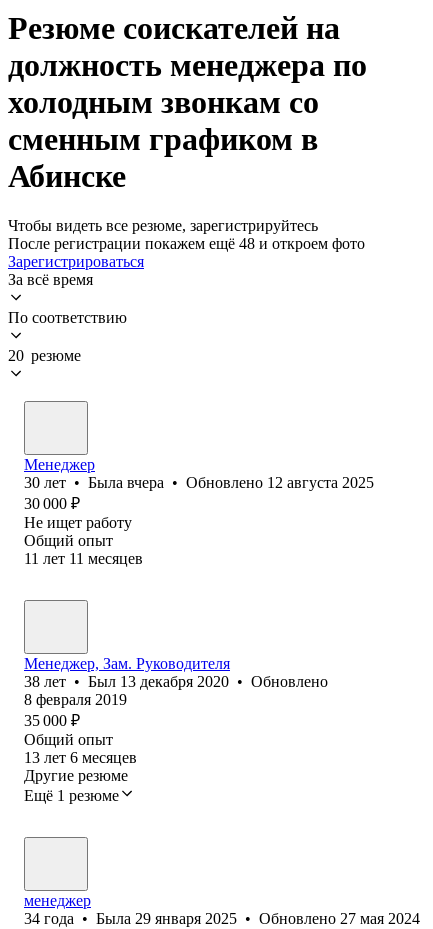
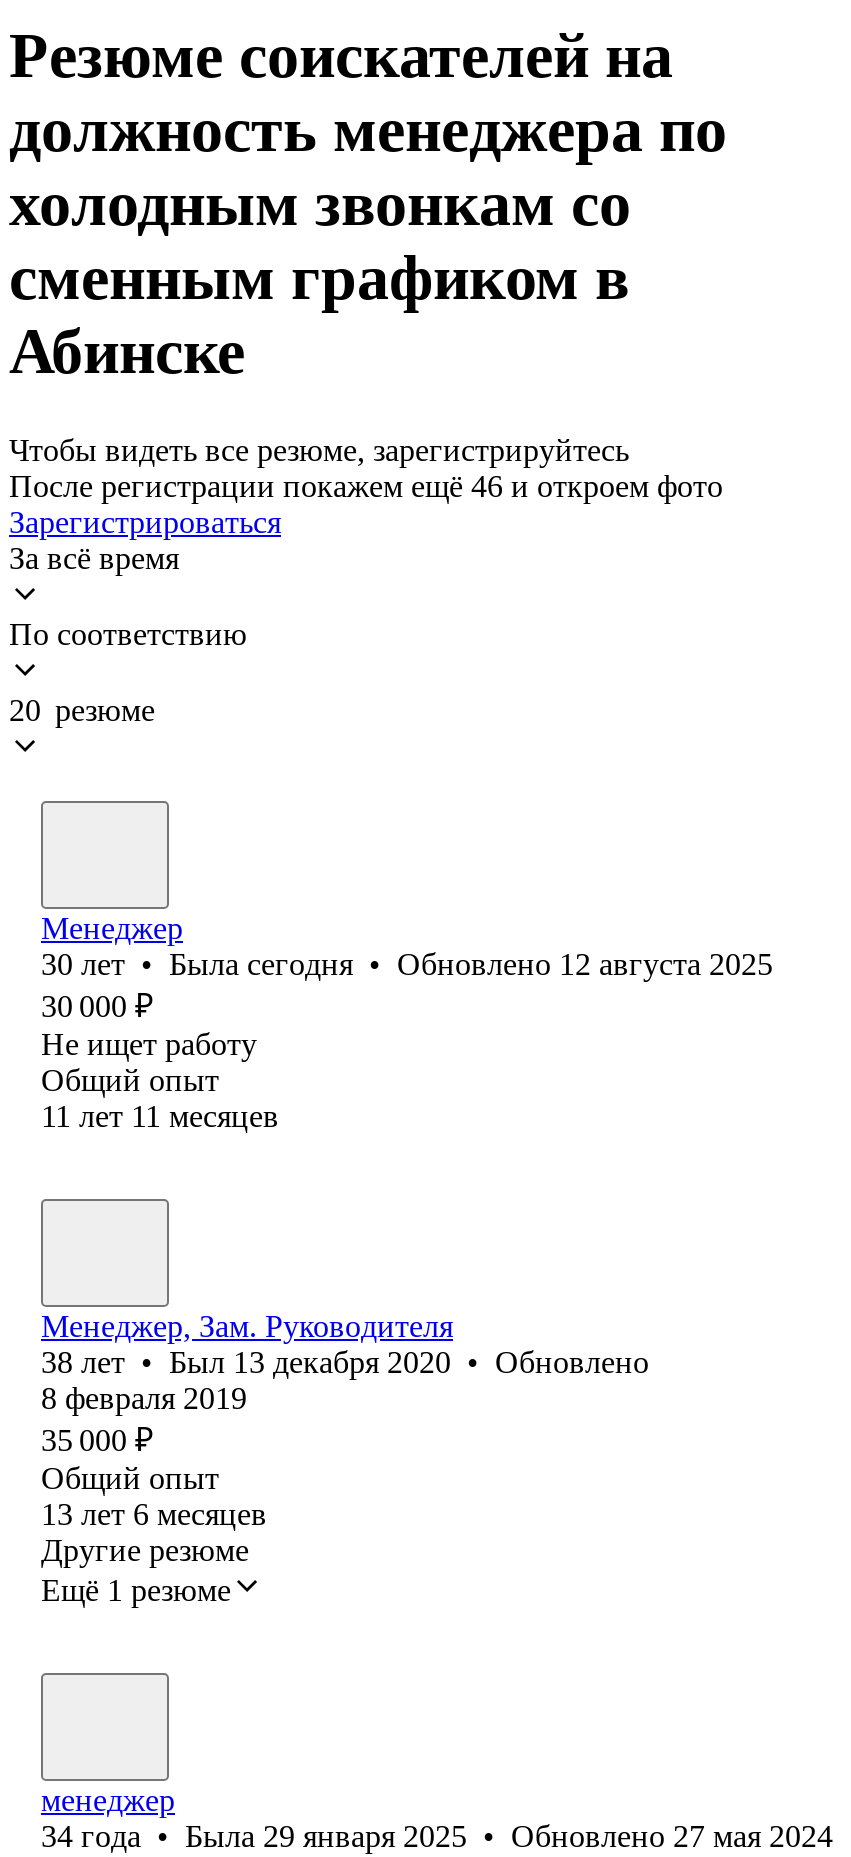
- После регистрации покажем ещё 48 и откроем фото
+ После регистрации покажем ещё 46 и откроем фото

- 30 лет • Была вчера • Обновлено 12 августа 2025
+ 30 лет • Была сегодня • Обновлено 12 августа 2025
